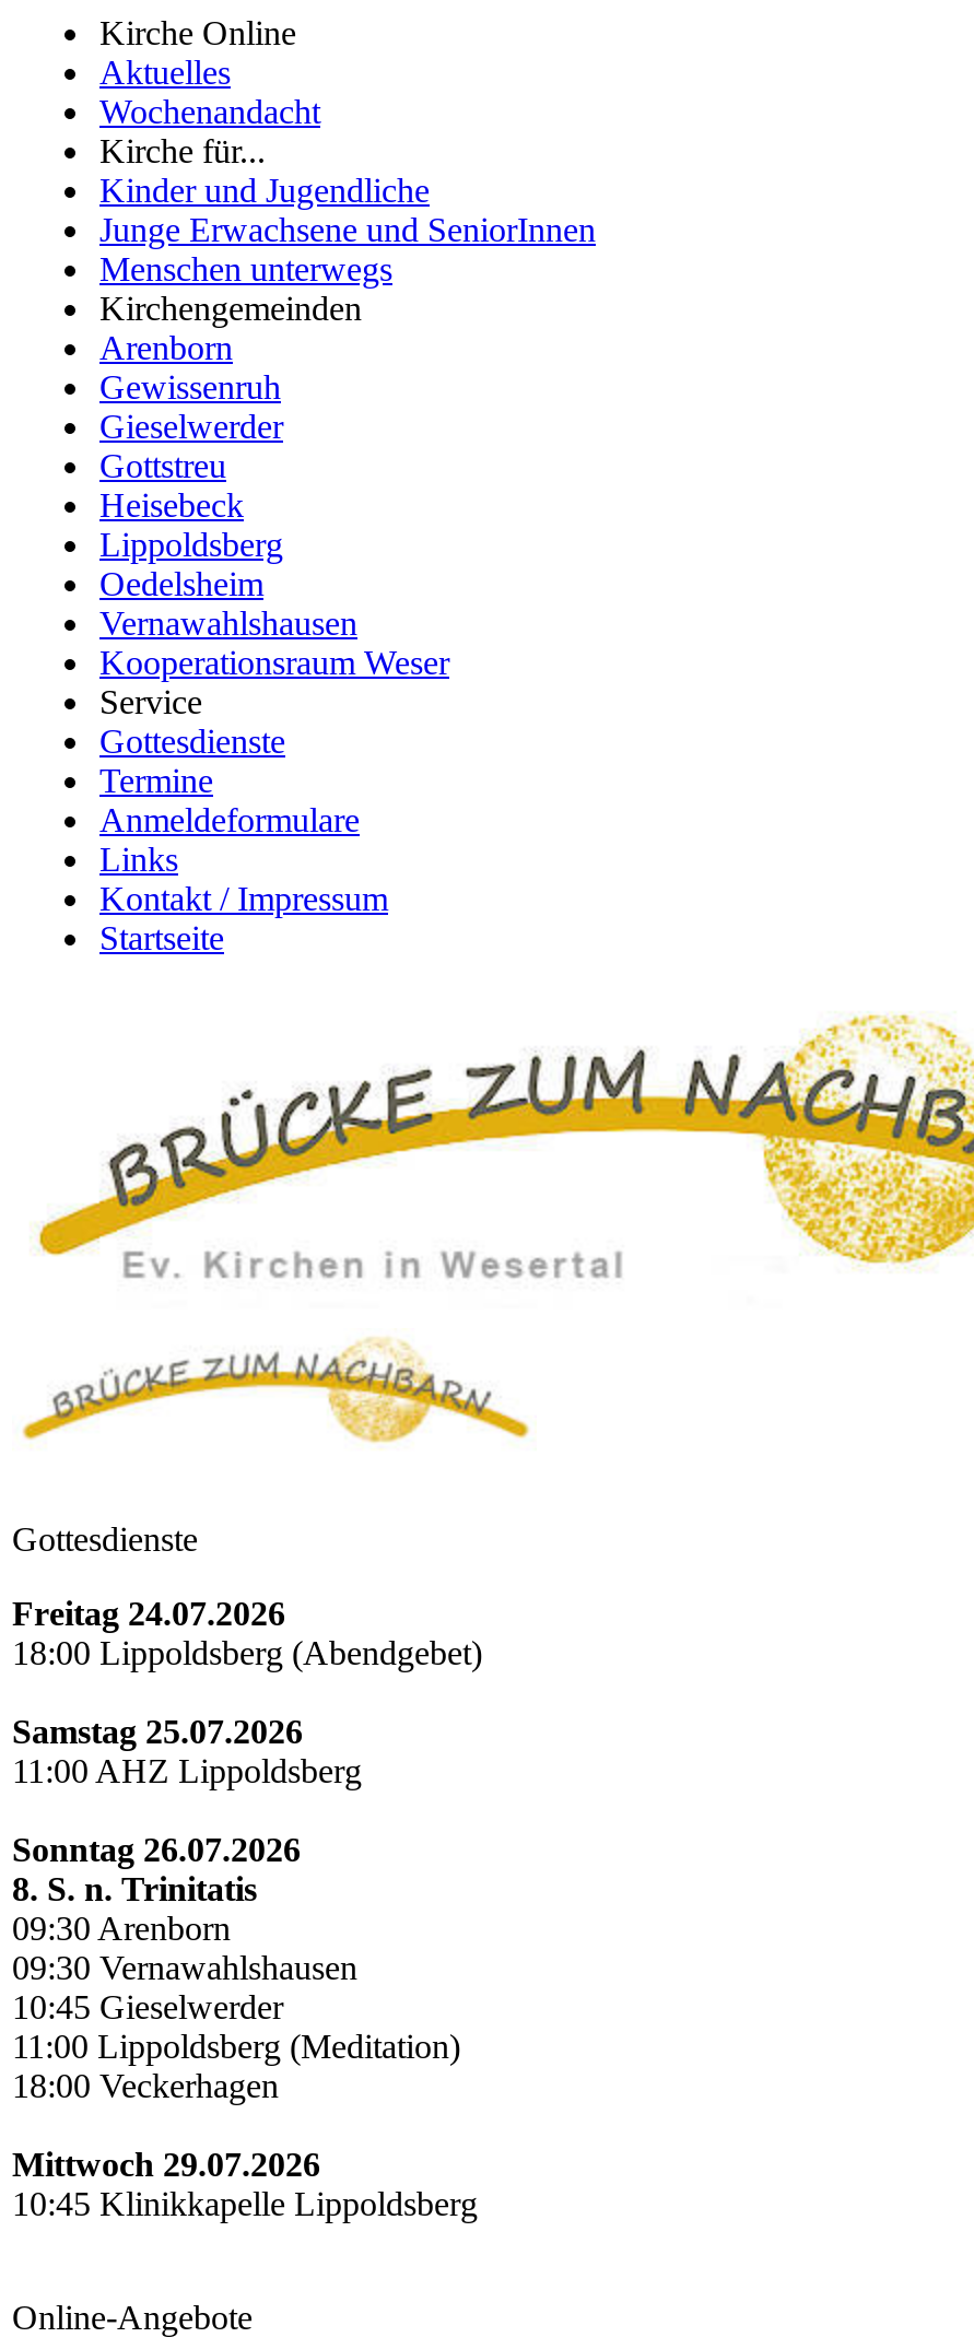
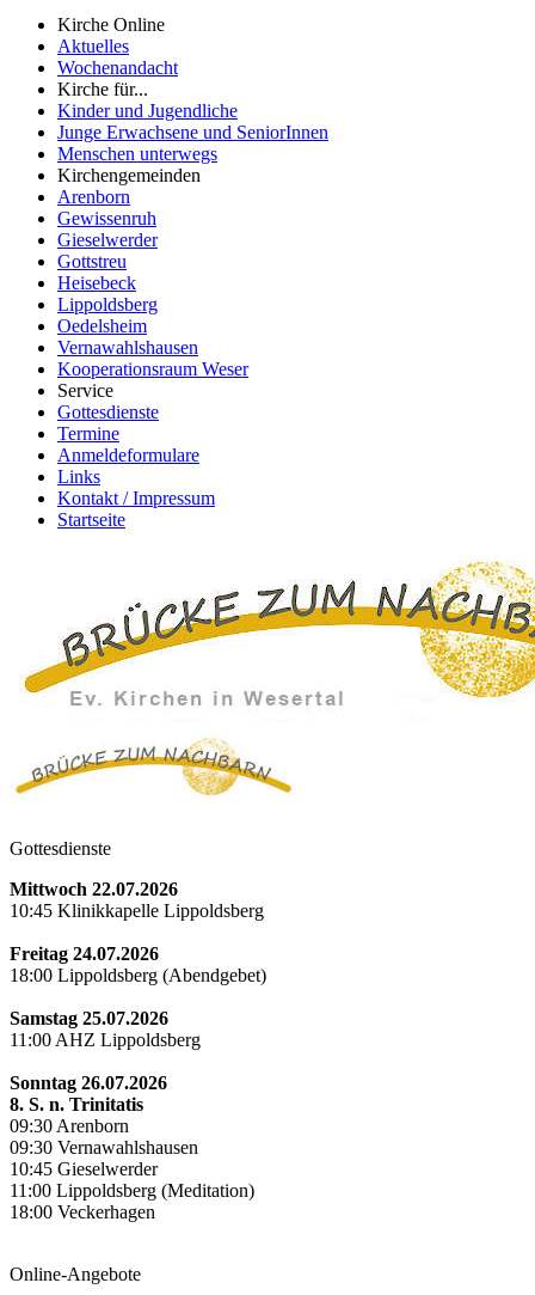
+ Mittwoch 22.07.2026

moved down: Freitag 24.07.2026 | 18:00 Lippoldsberg (Abendgebet) | Samstag 25.07.2026 | ... | 11:00 Lippoldsberg (Meditation) | 18:00 Veckerhagen

- Mittwoch 29.07.2026

moved up: 10:45 Klinikkapelle Lippoldsberg
